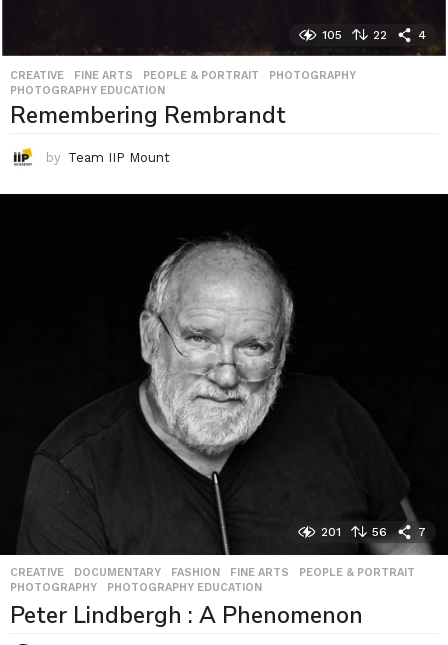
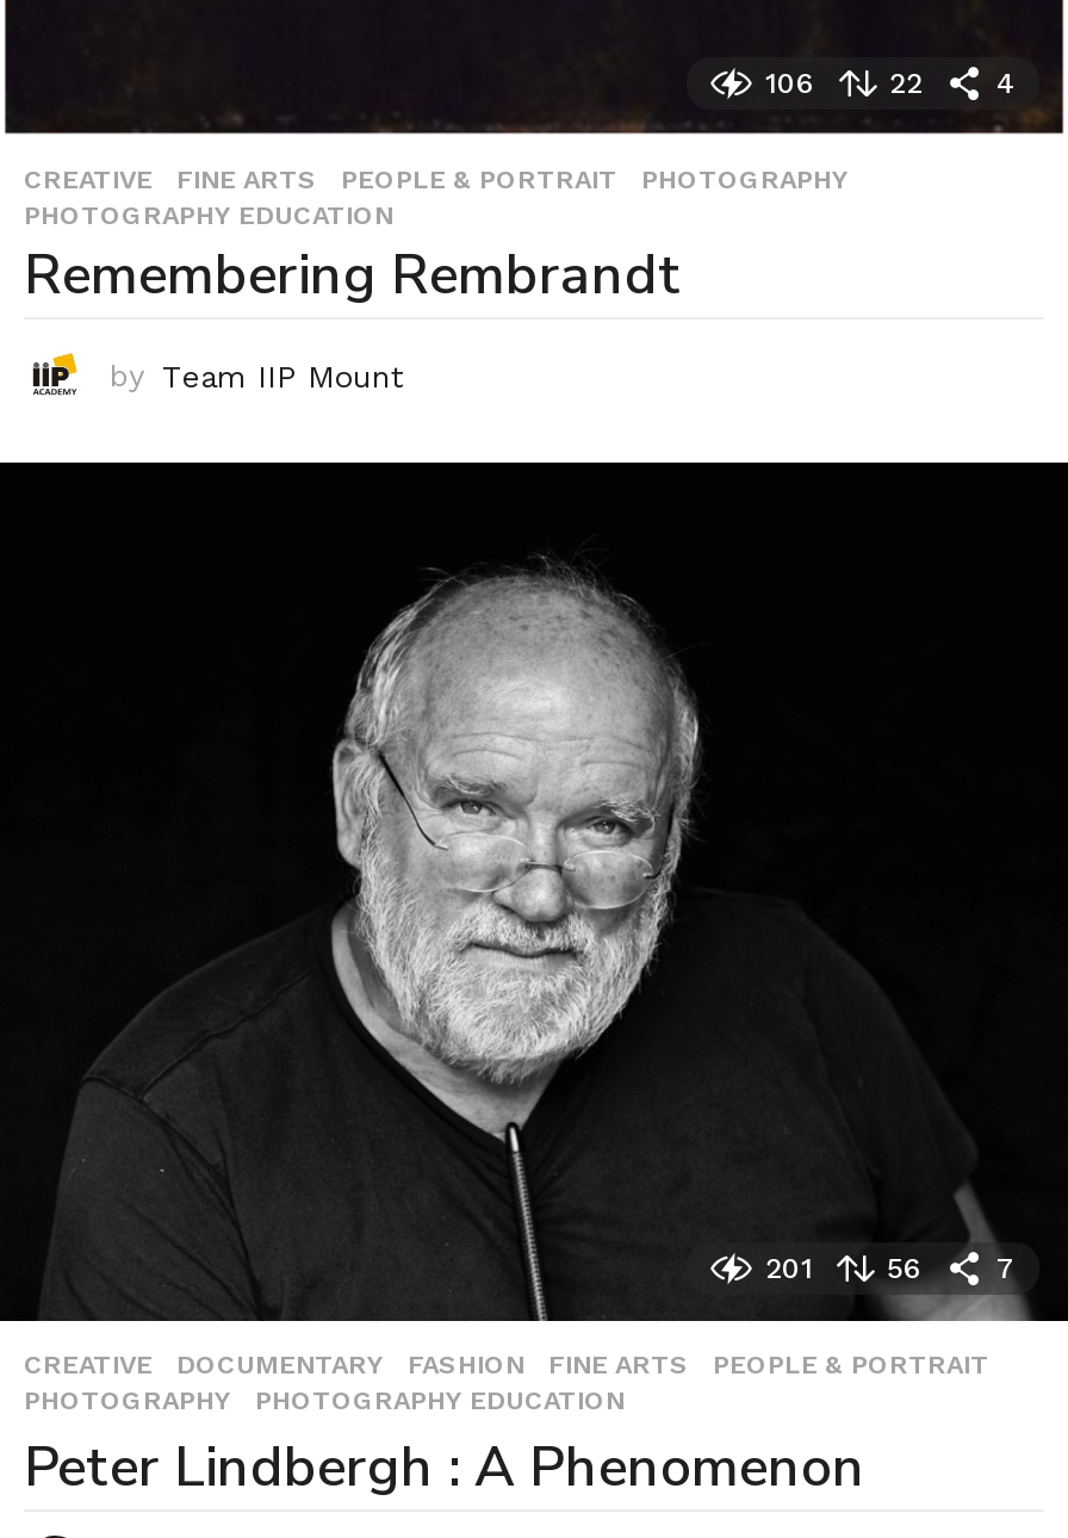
- 105
+ 106
